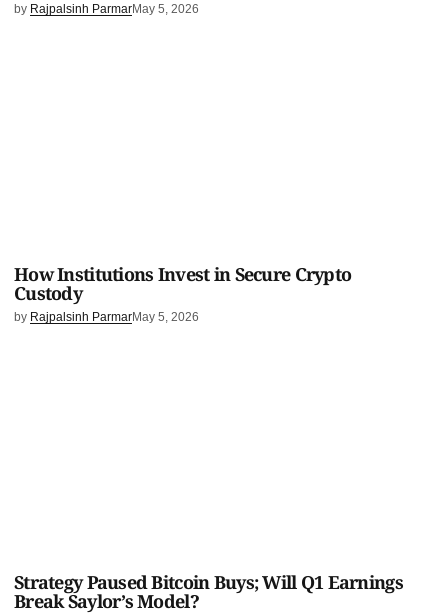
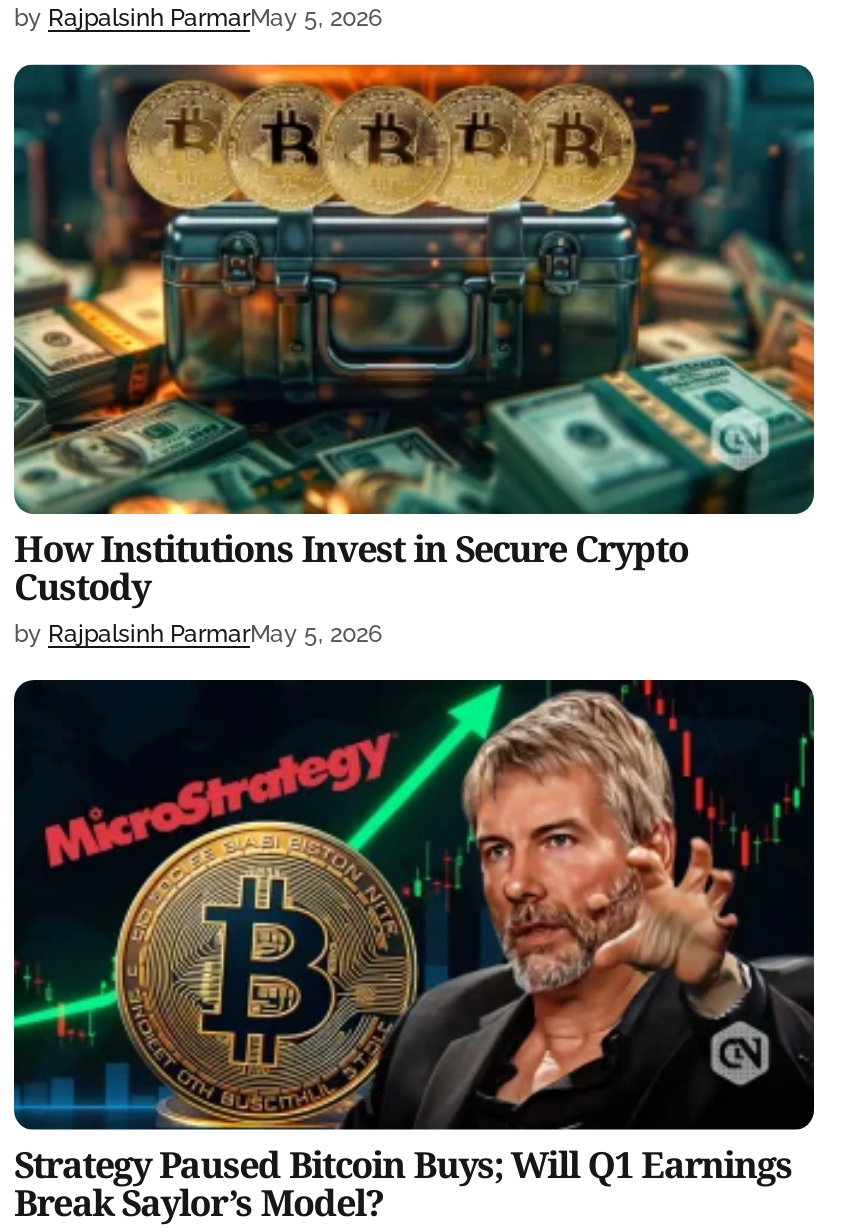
+ [image]

+ [image]
